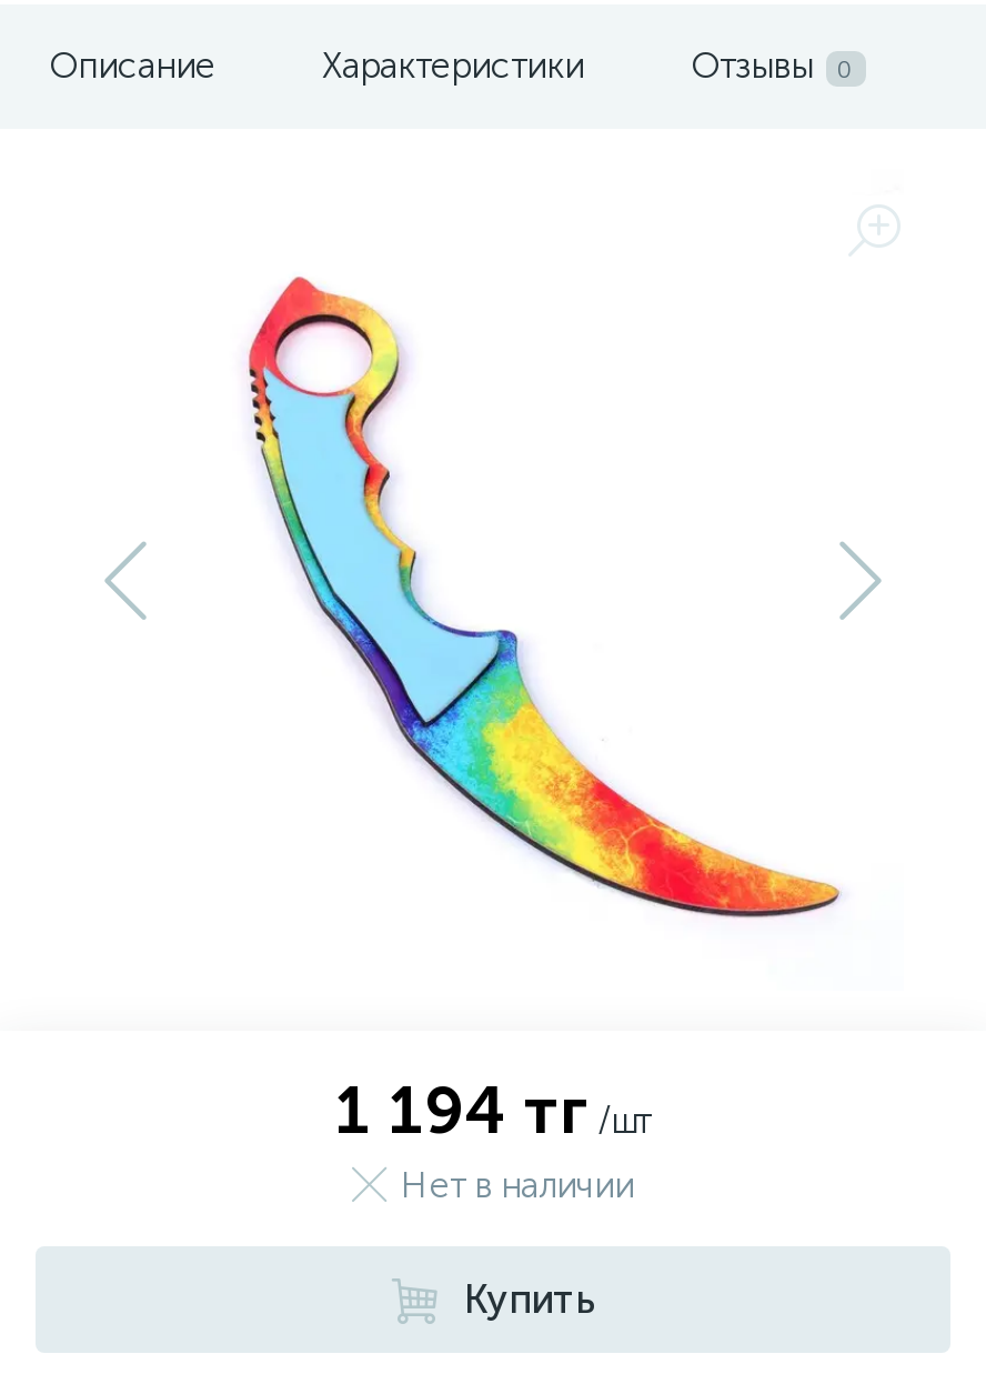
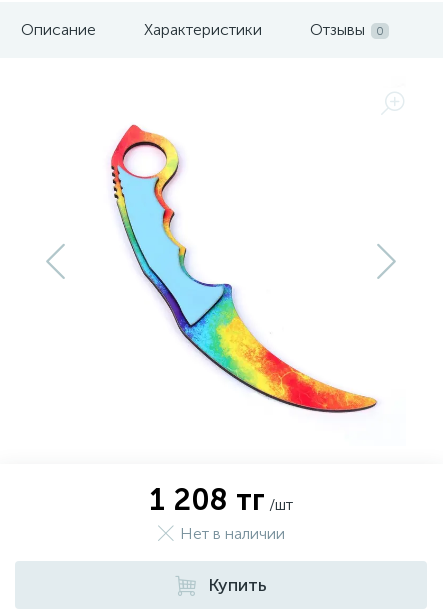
- 1 194 тг /шт
+ 1 208 тг /шт
